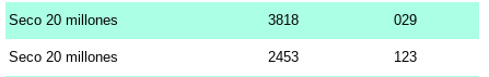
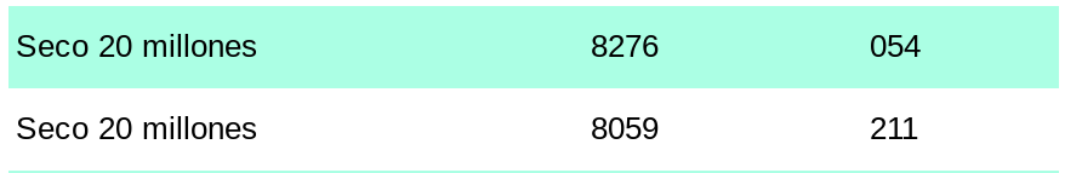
- 3818
+ 8276

- 029
+ 054

- 2453
+ 8059

- 123
+ 211
